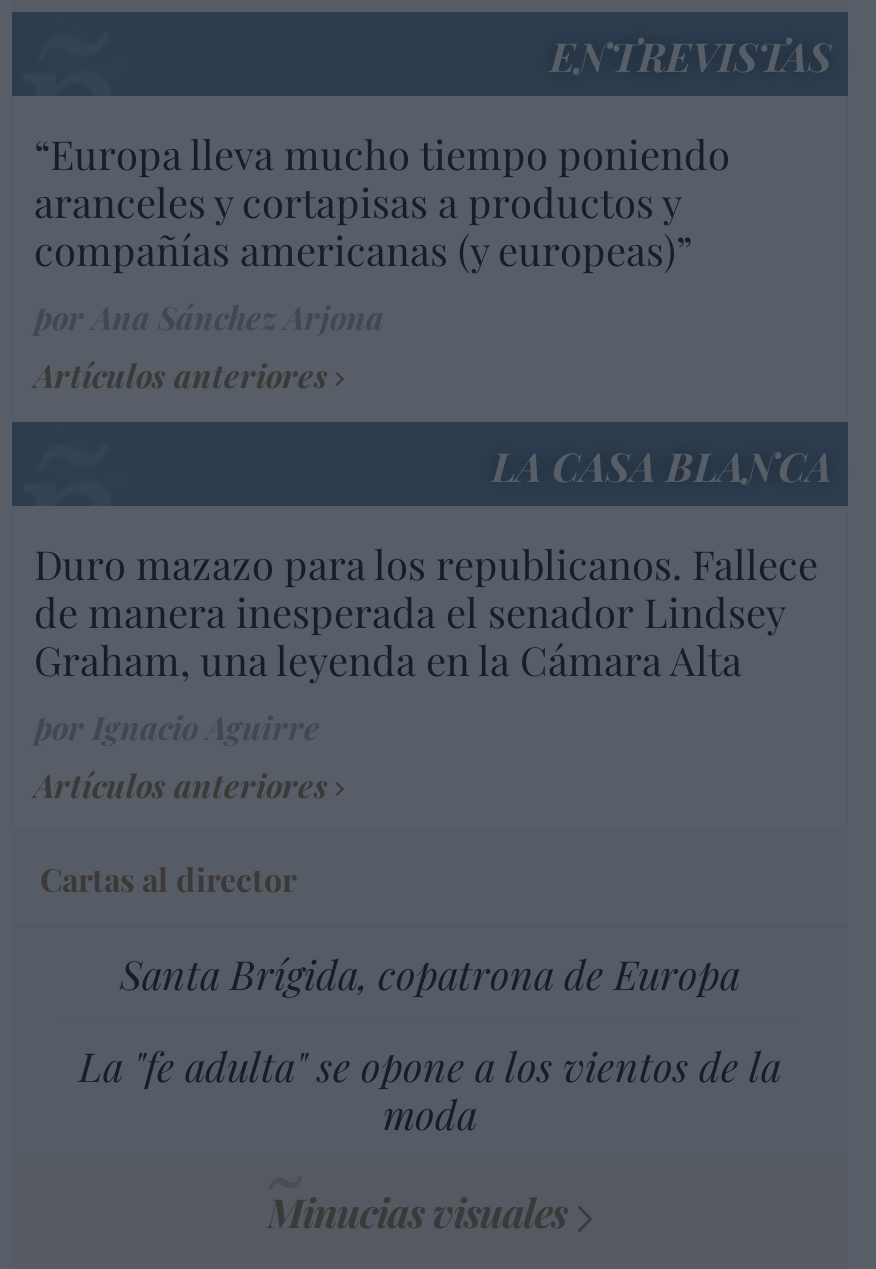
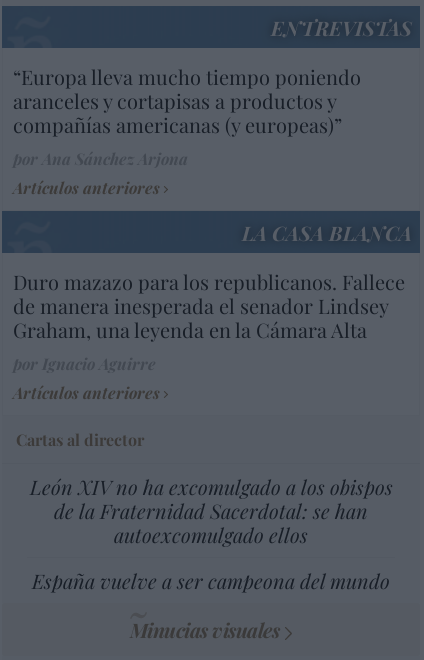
- Santa Brígida, copatrona de Europa
+ León XIV no ha excomulgado a los obispos
+ de la Fraternidad Sacerdotal: se han
+ autoexcomulgado ellos

- La "fe adulta" se opone a los vientos de la
- moda
+ España vuelve a ser campeona del mundo
